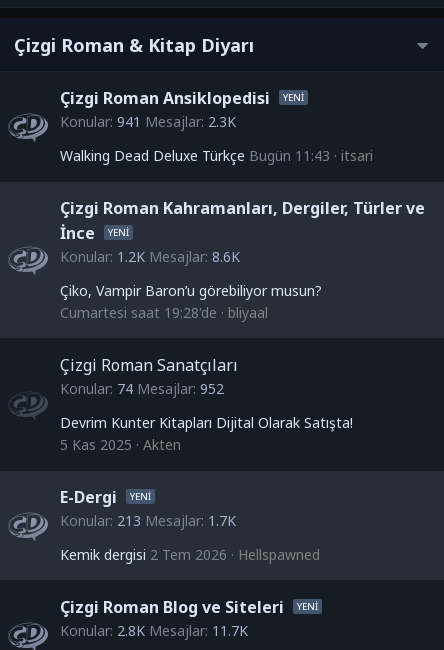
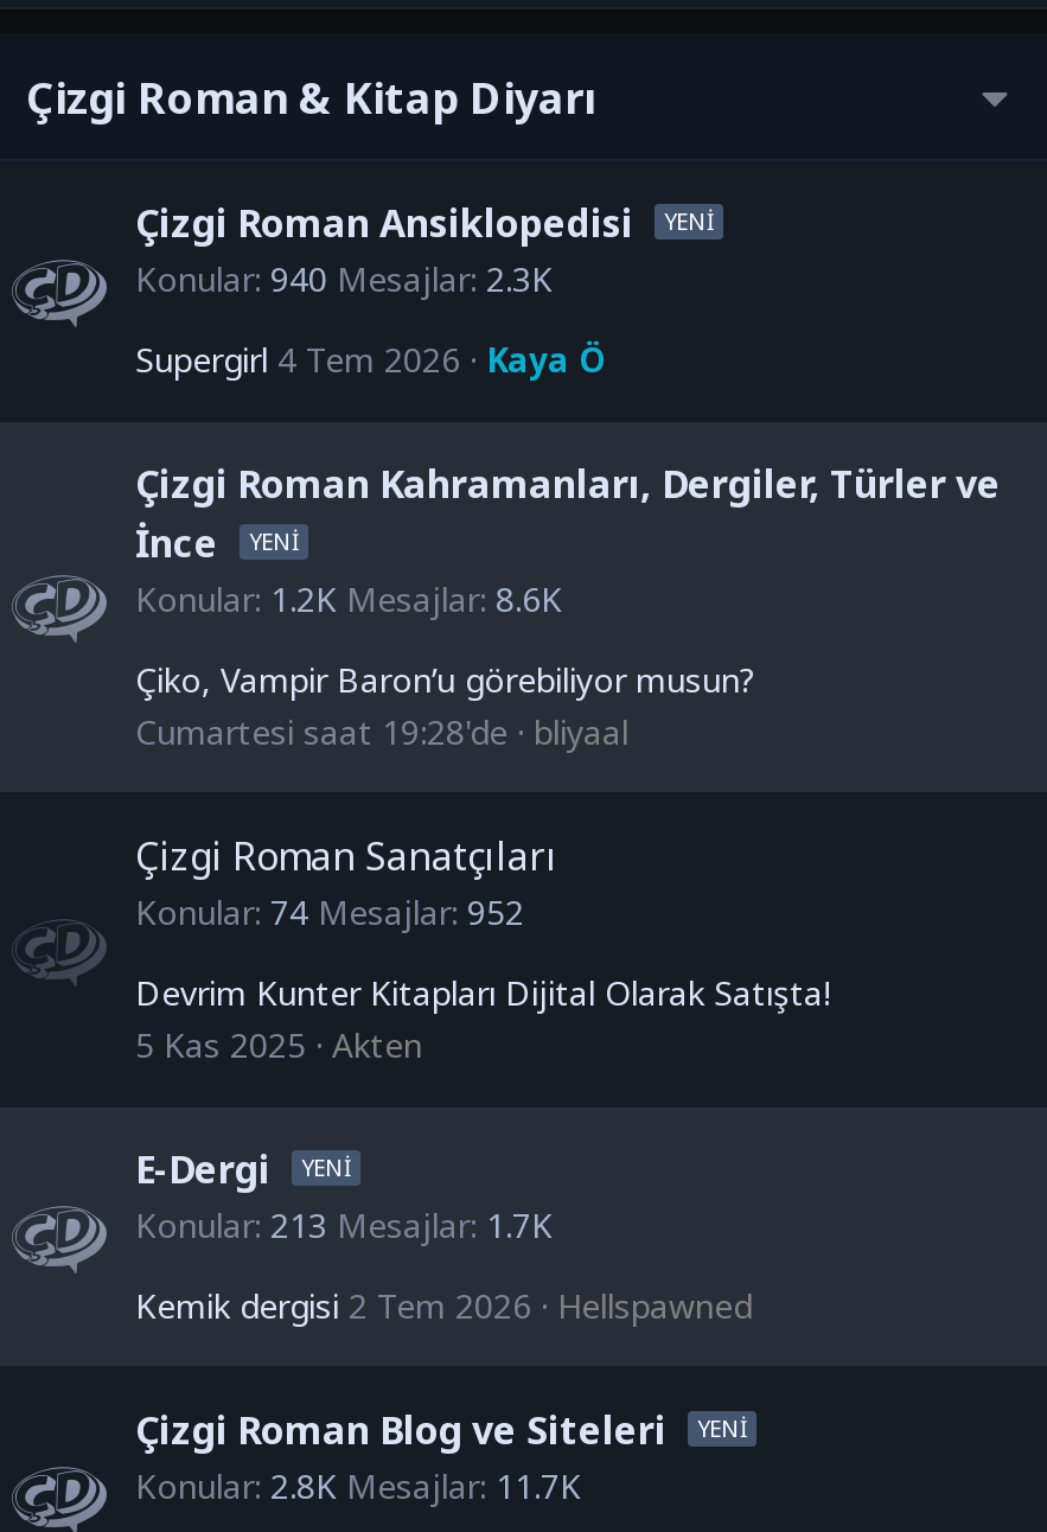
- Konular 941 Mesajlar 2.3K
+ Konular 940 Mesajlar 2.3K

- Walking Dead Deluxe Türkçe Bugün 11:43 itsari
+ Supergirl 4 Tem 2026 Kaya Ö
